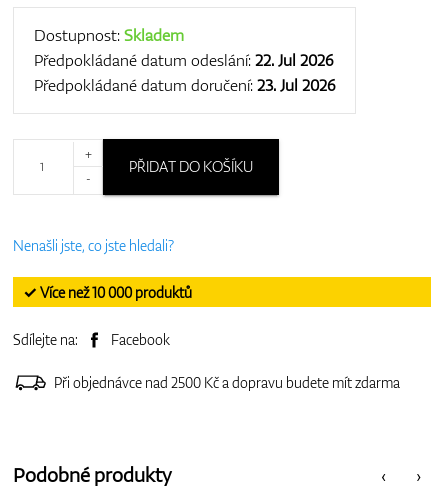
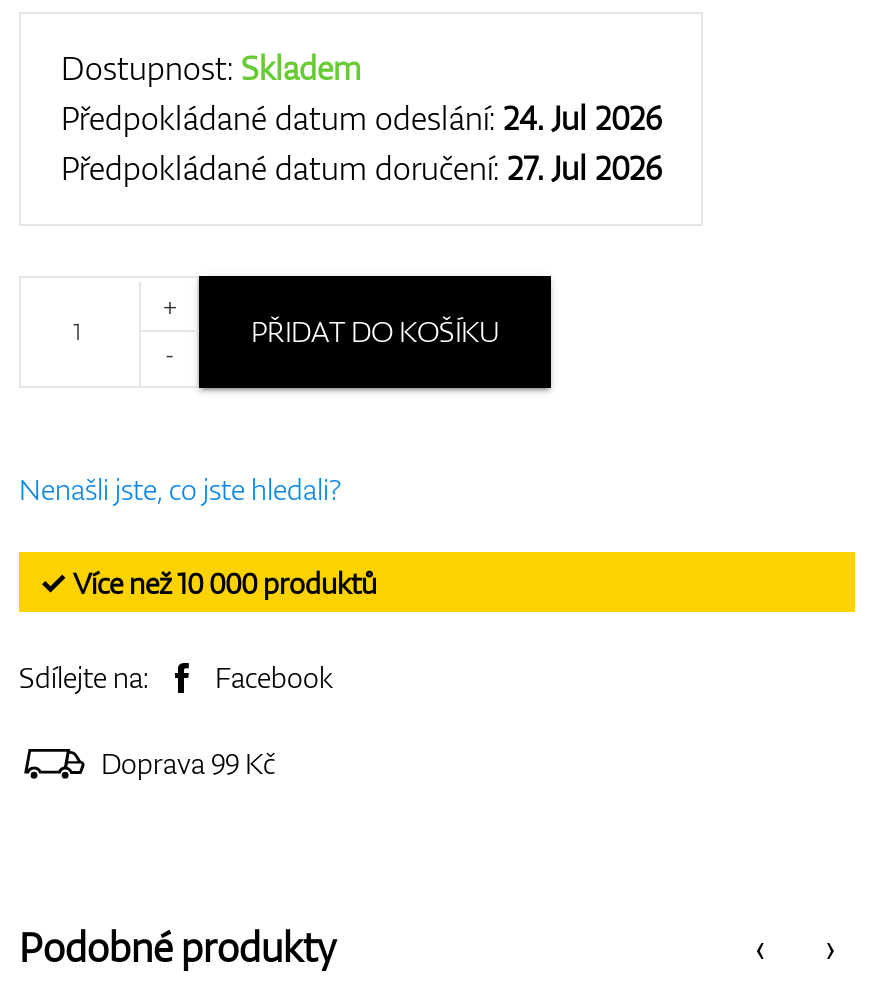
- Předpokládané datum odeslání: 22. Jul 2026
+ Předpokládané datum odeslání: 24. Jul 2026

- Předpokládané datum doručení: 23. Jul 2026
+ Předpokládané datum doručení: 27. Jul 2026

- Při objednávce nad 2500 Kč a dopravu budete mít zdarma
+ Doprava 99 Kč
